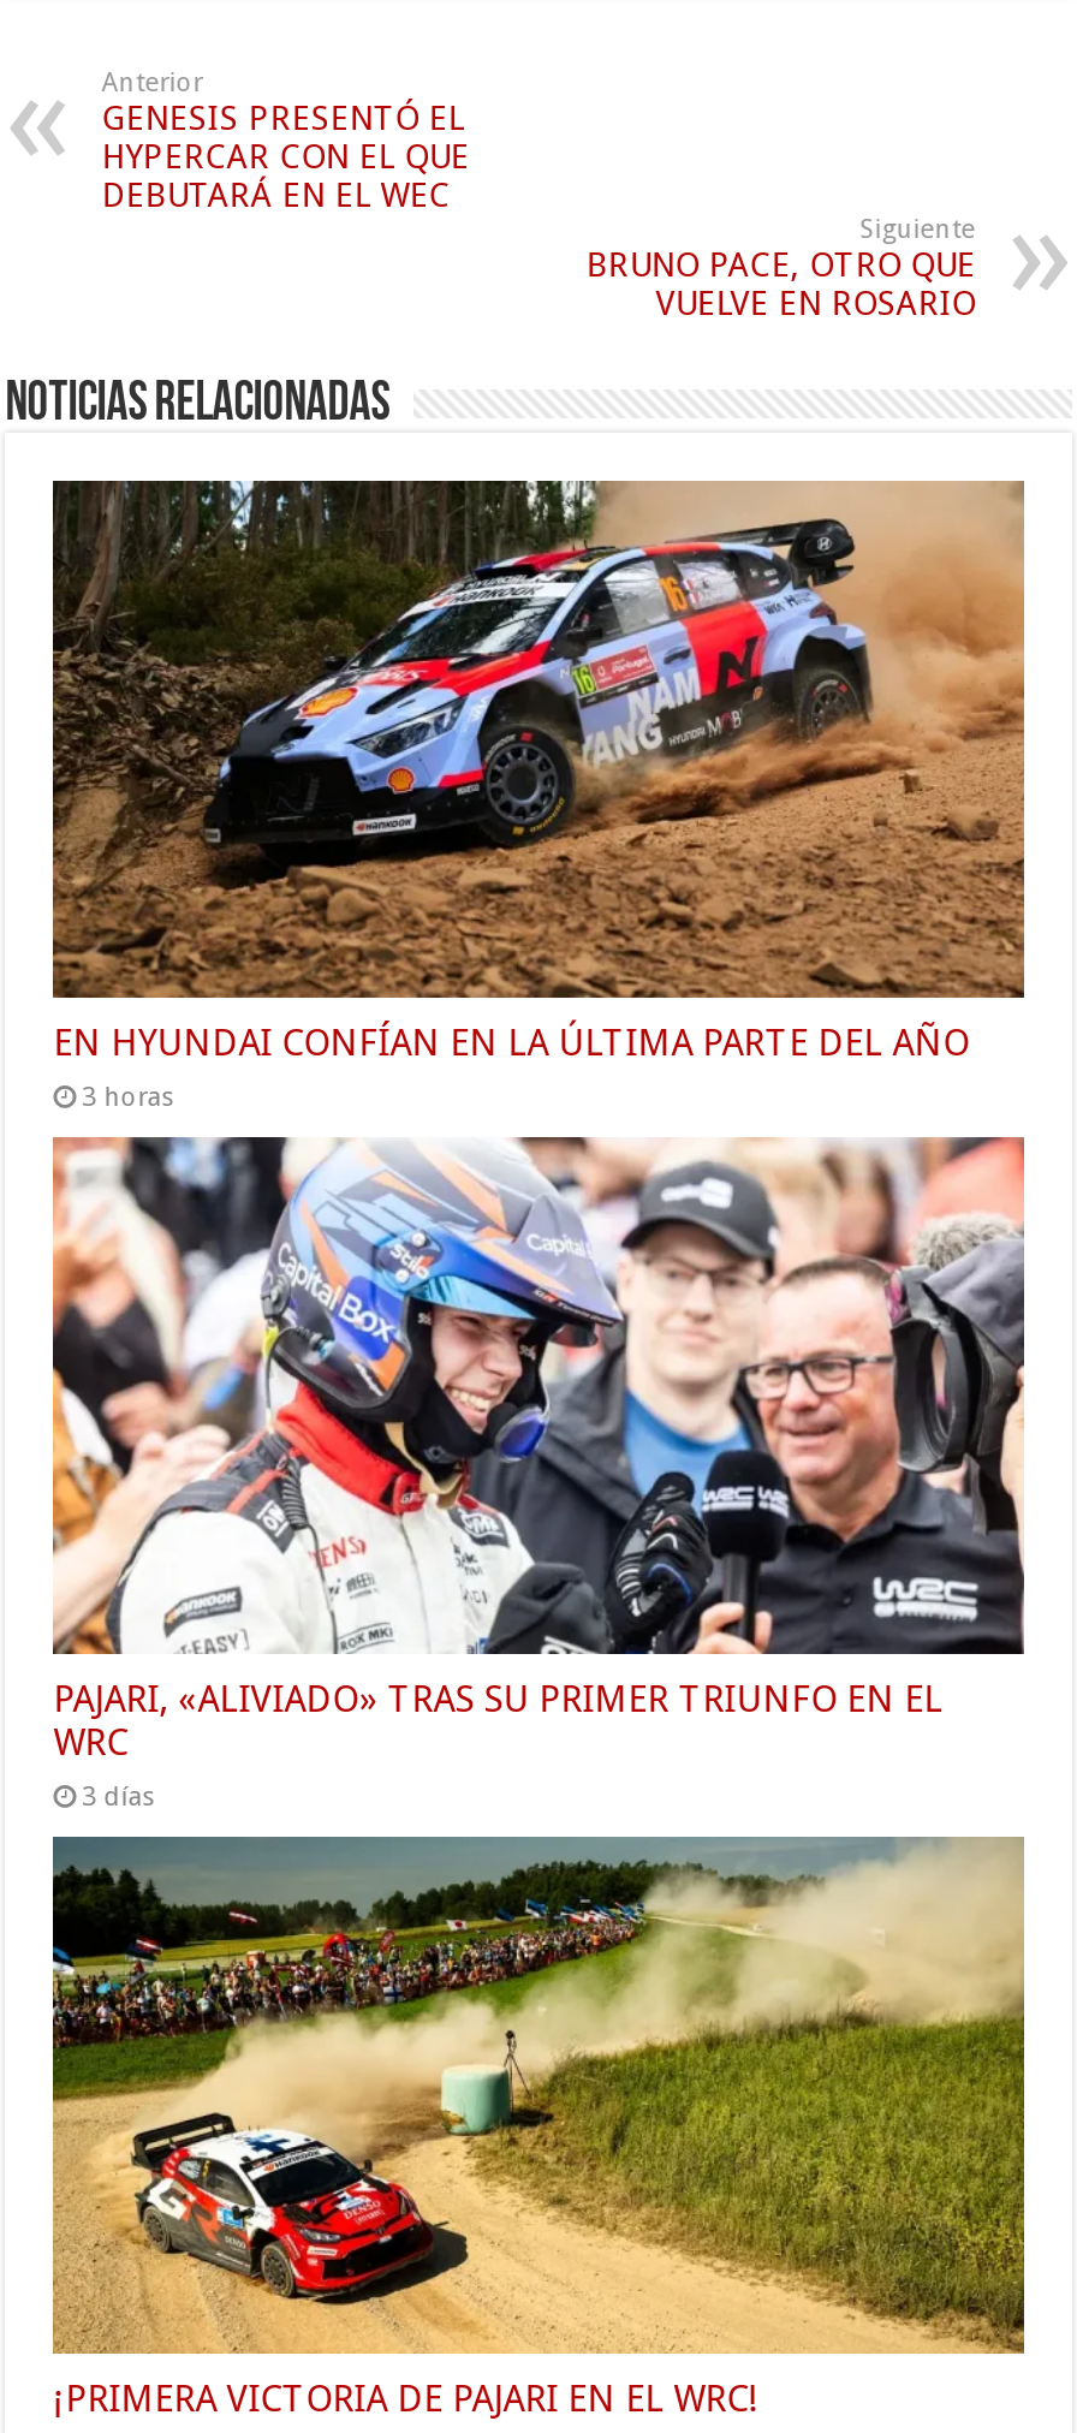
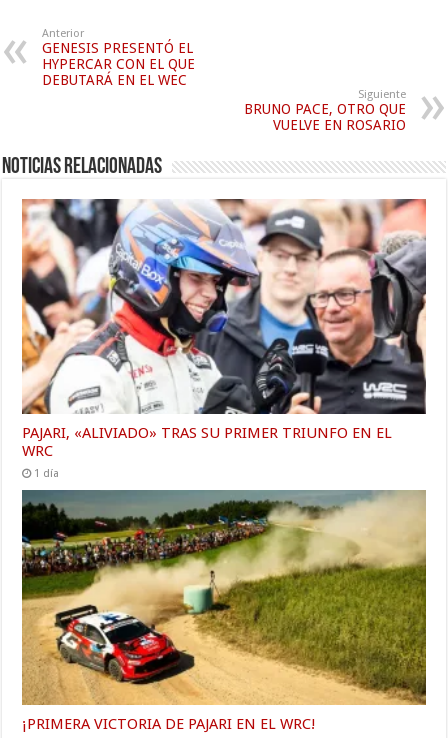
- [image]
- EN HYUNDAI CONFÍAN EN LA ÚLTIMA PARTE DEL AÑO
- 3 horas

- 3 días
+ 1 día
